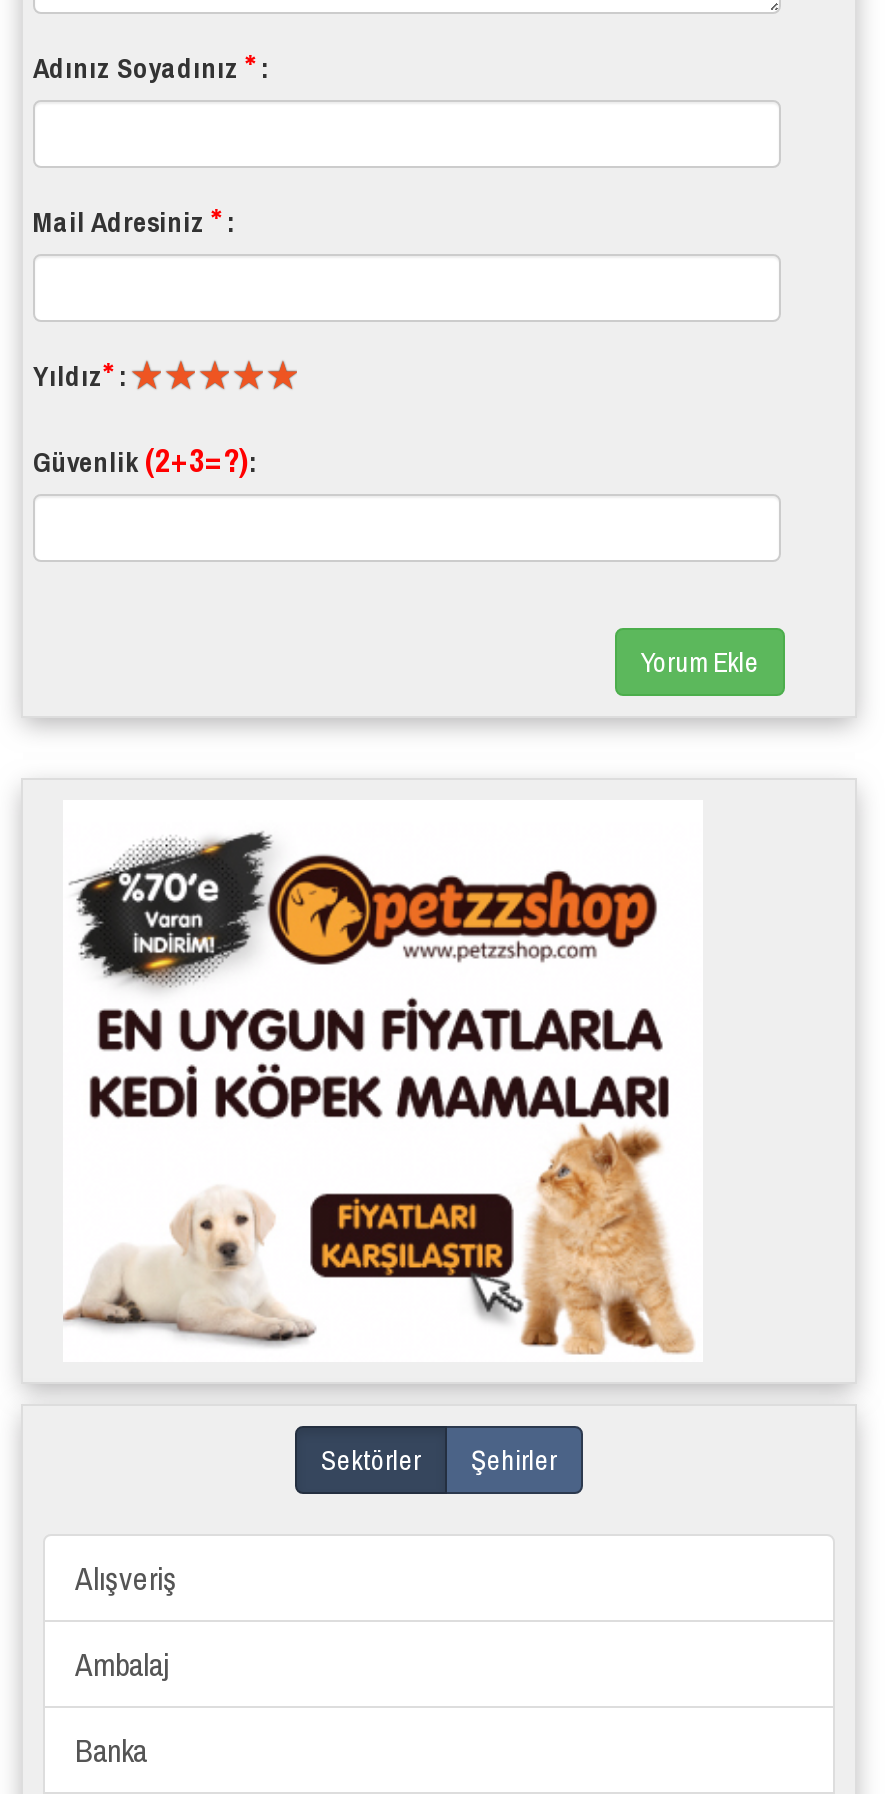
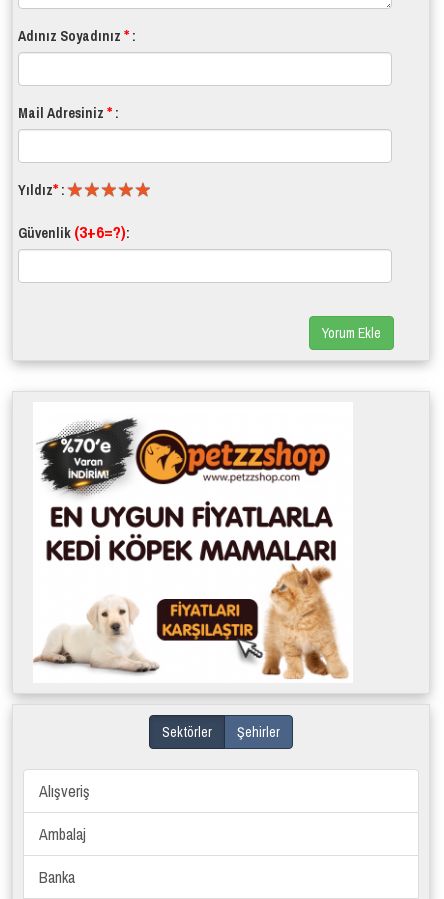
- Güvenlik (2+3=?):
+ Güvenlik (3+6=?):
